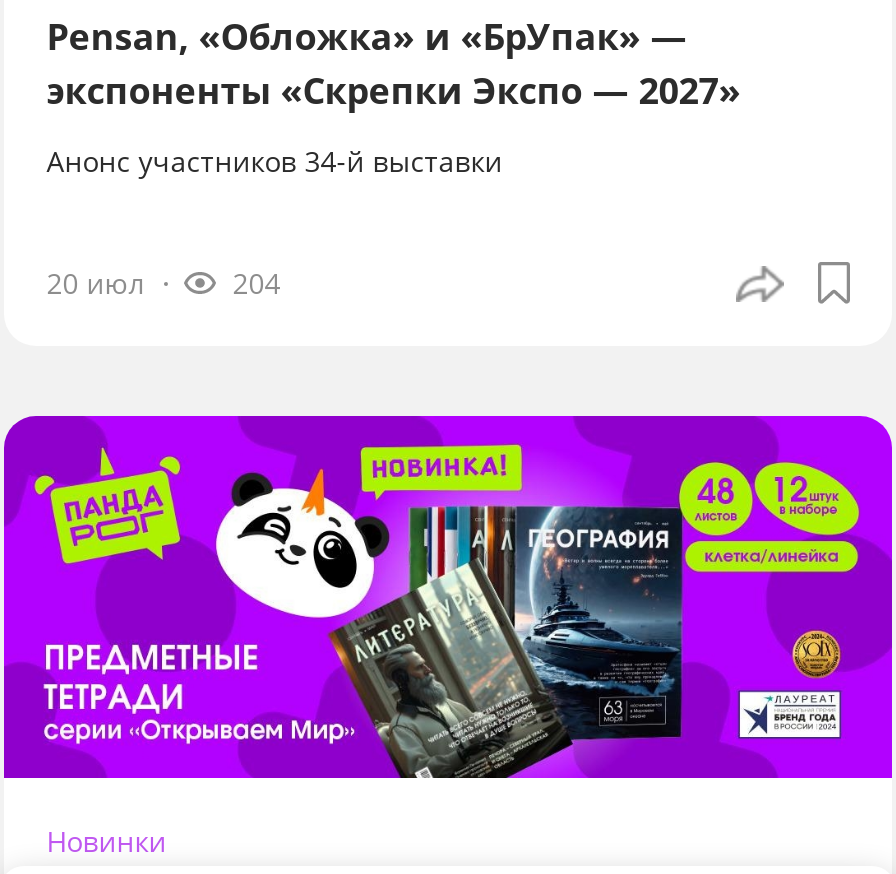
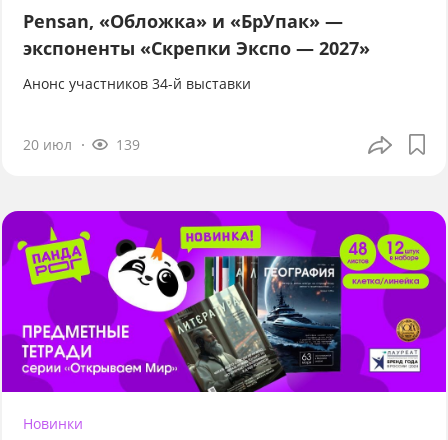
- 204
+ 139
